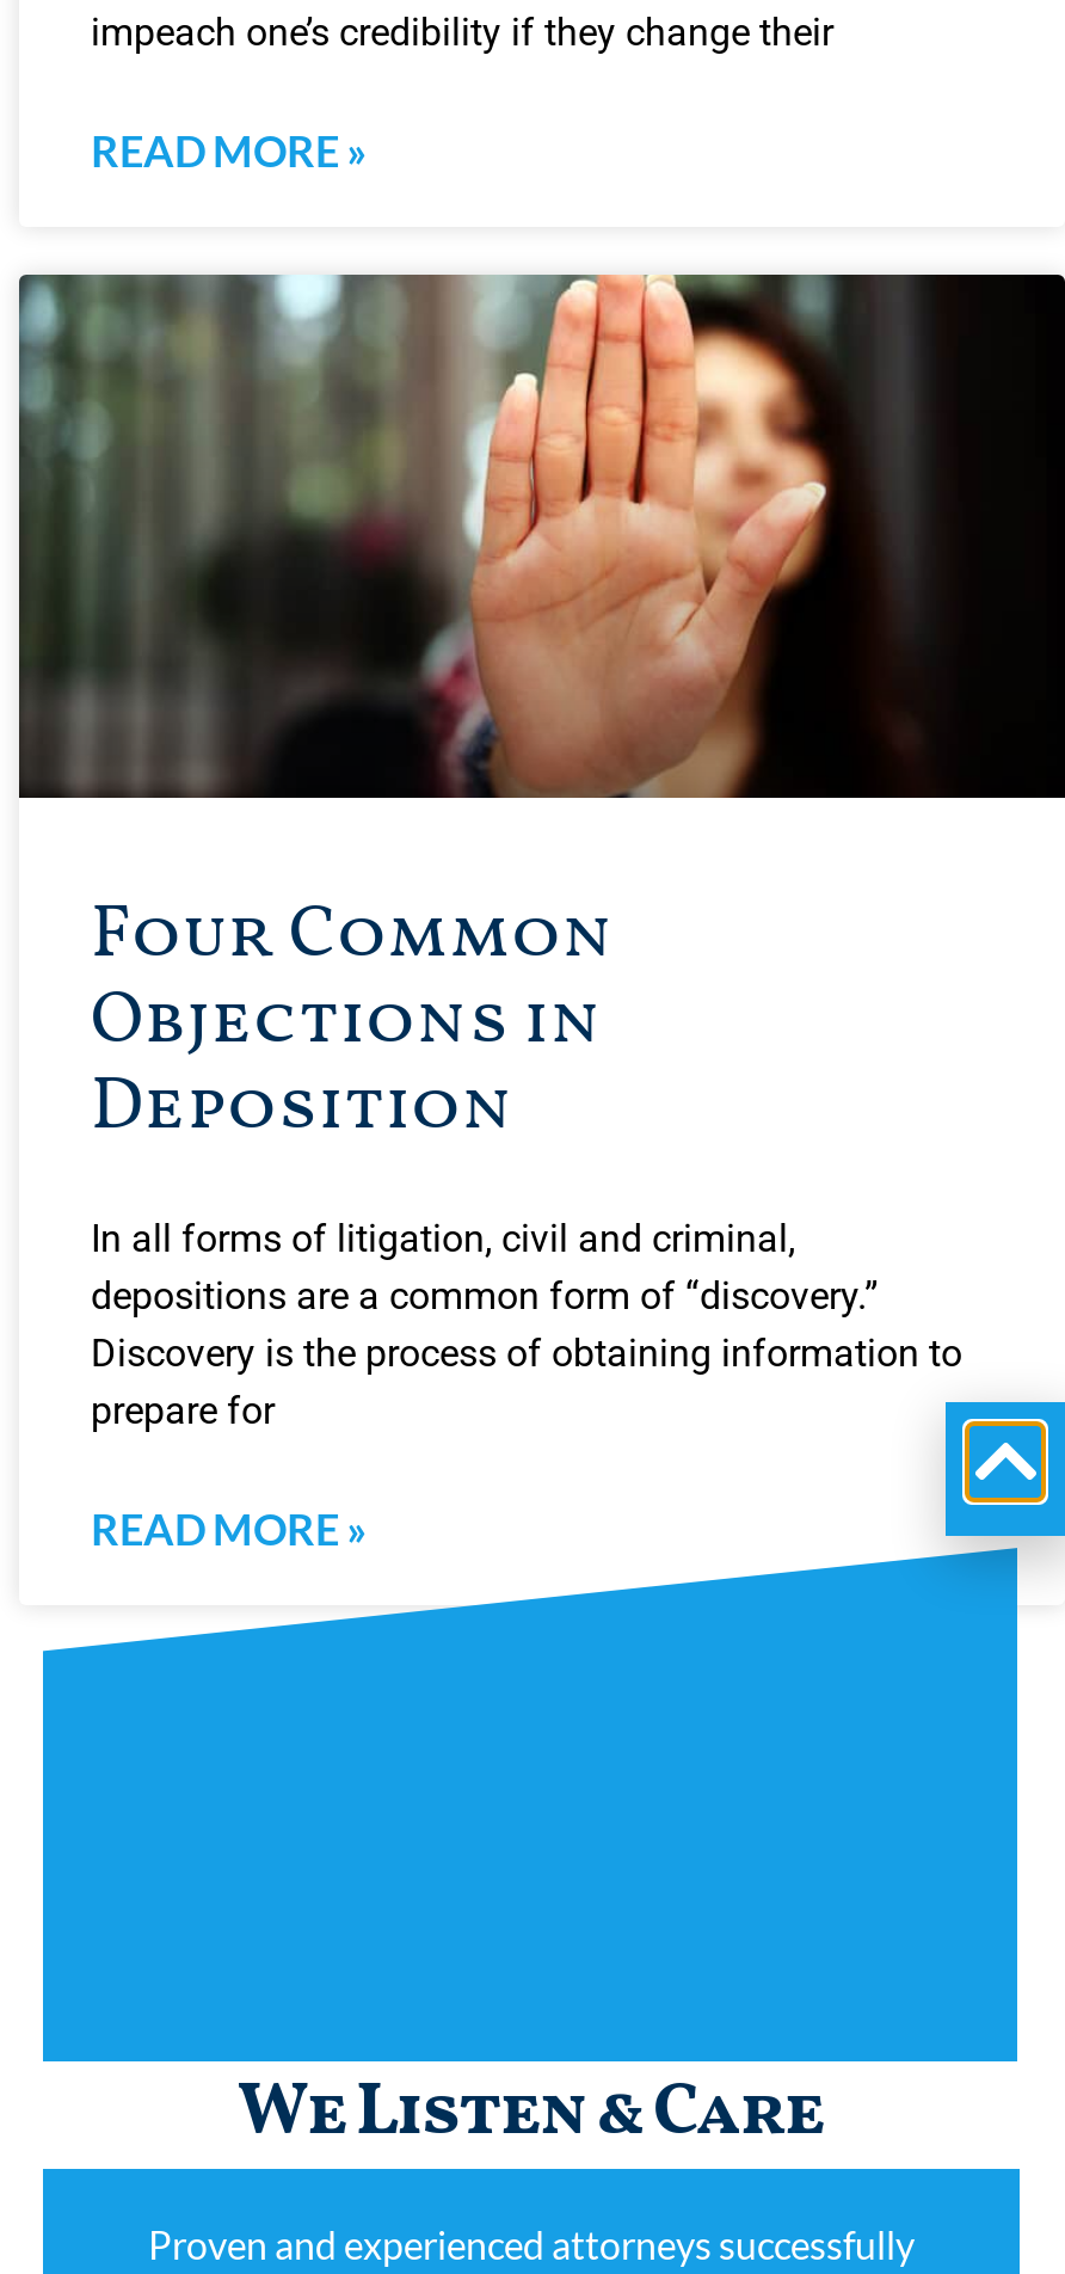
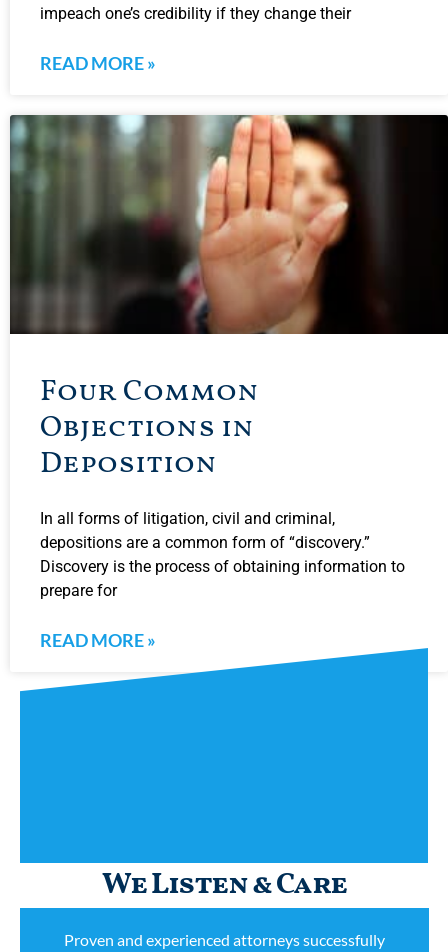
- [image]
